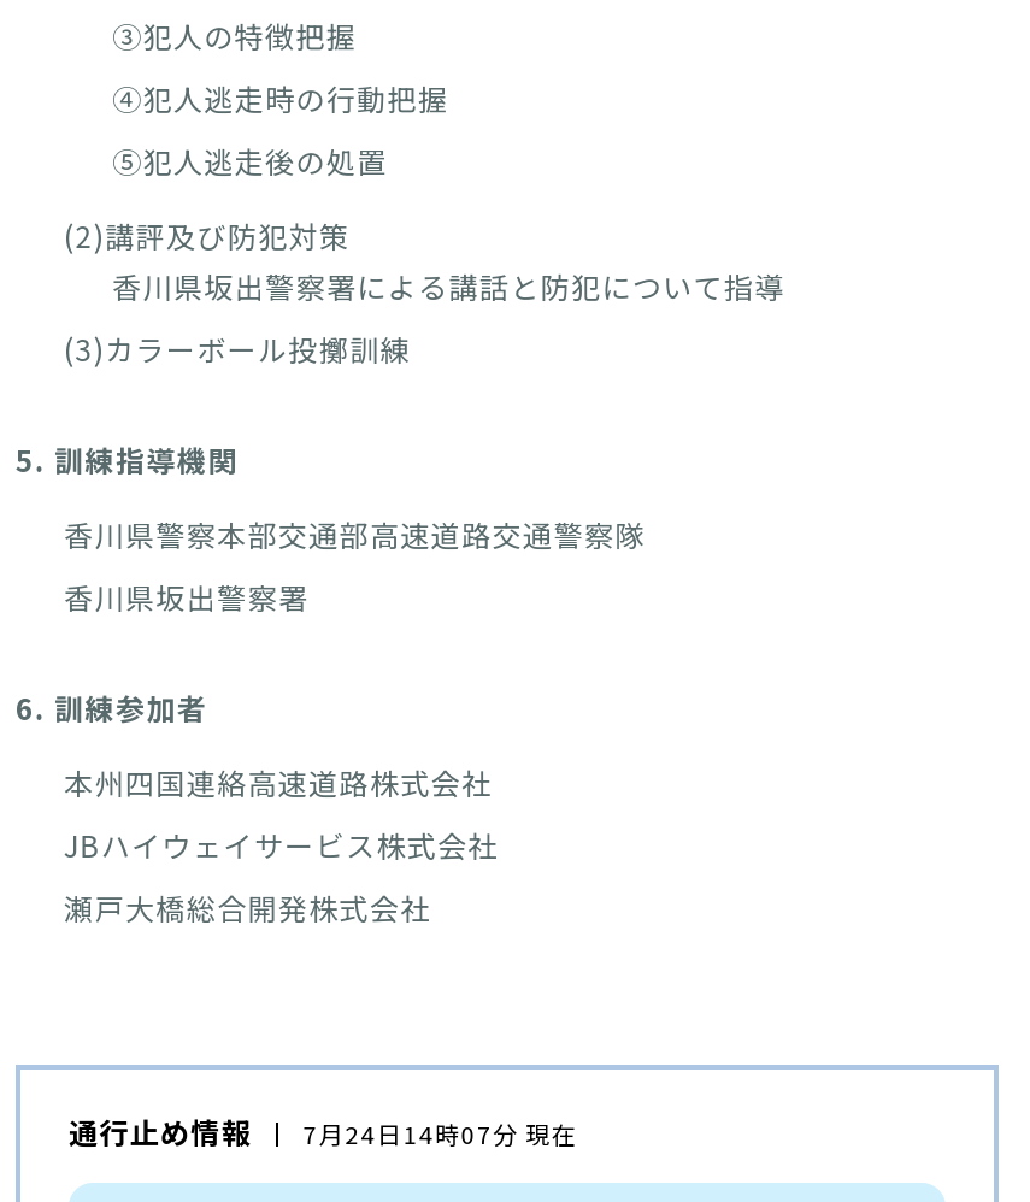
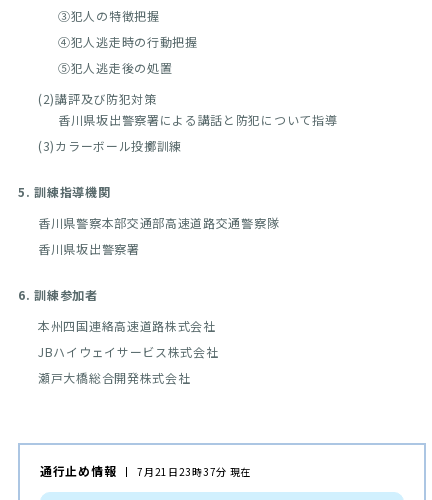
- 7月24日14時07分 現在
+ 7月21日23時37分 現在
